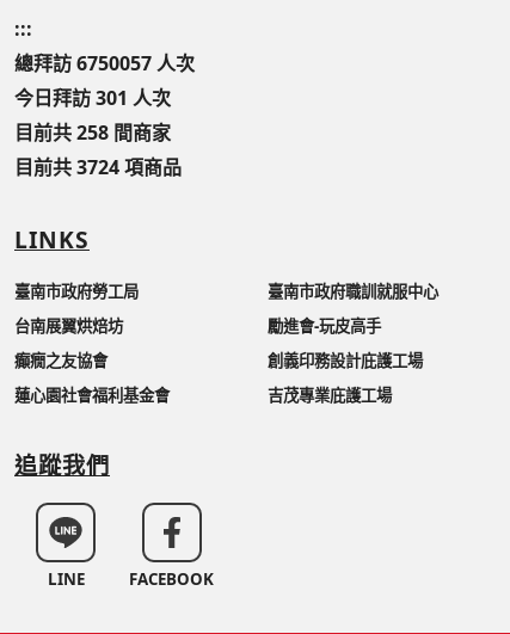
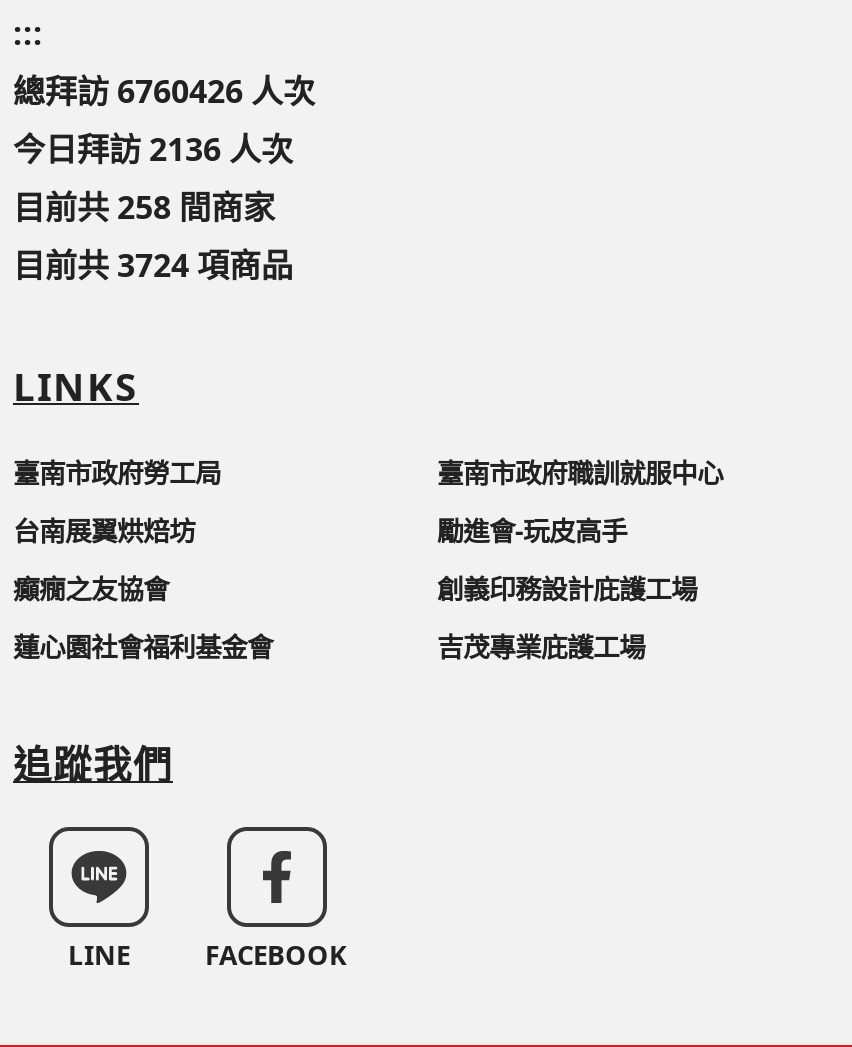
- 總拜訪 6750057 人次
+ 總拜訪 6760426 人次

- 今日拜訪 301 人次
+ 今日拜訪 2136 人次
